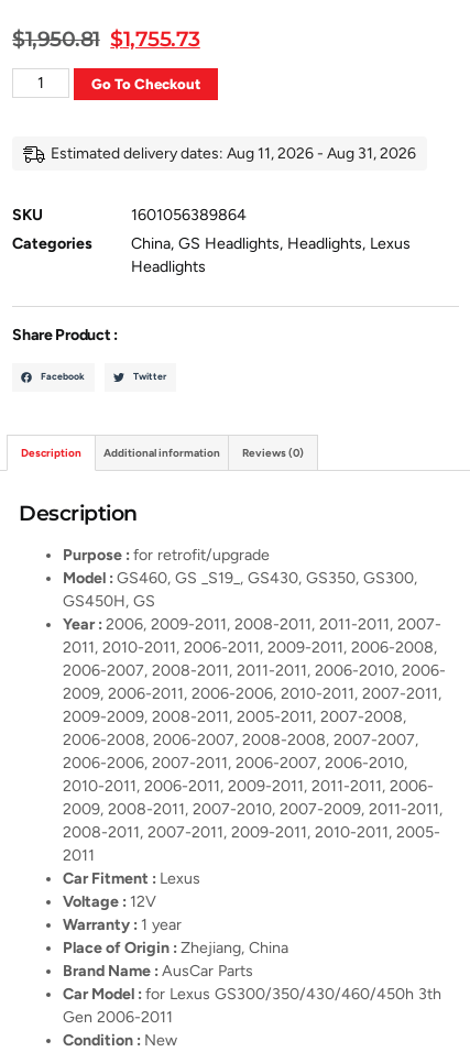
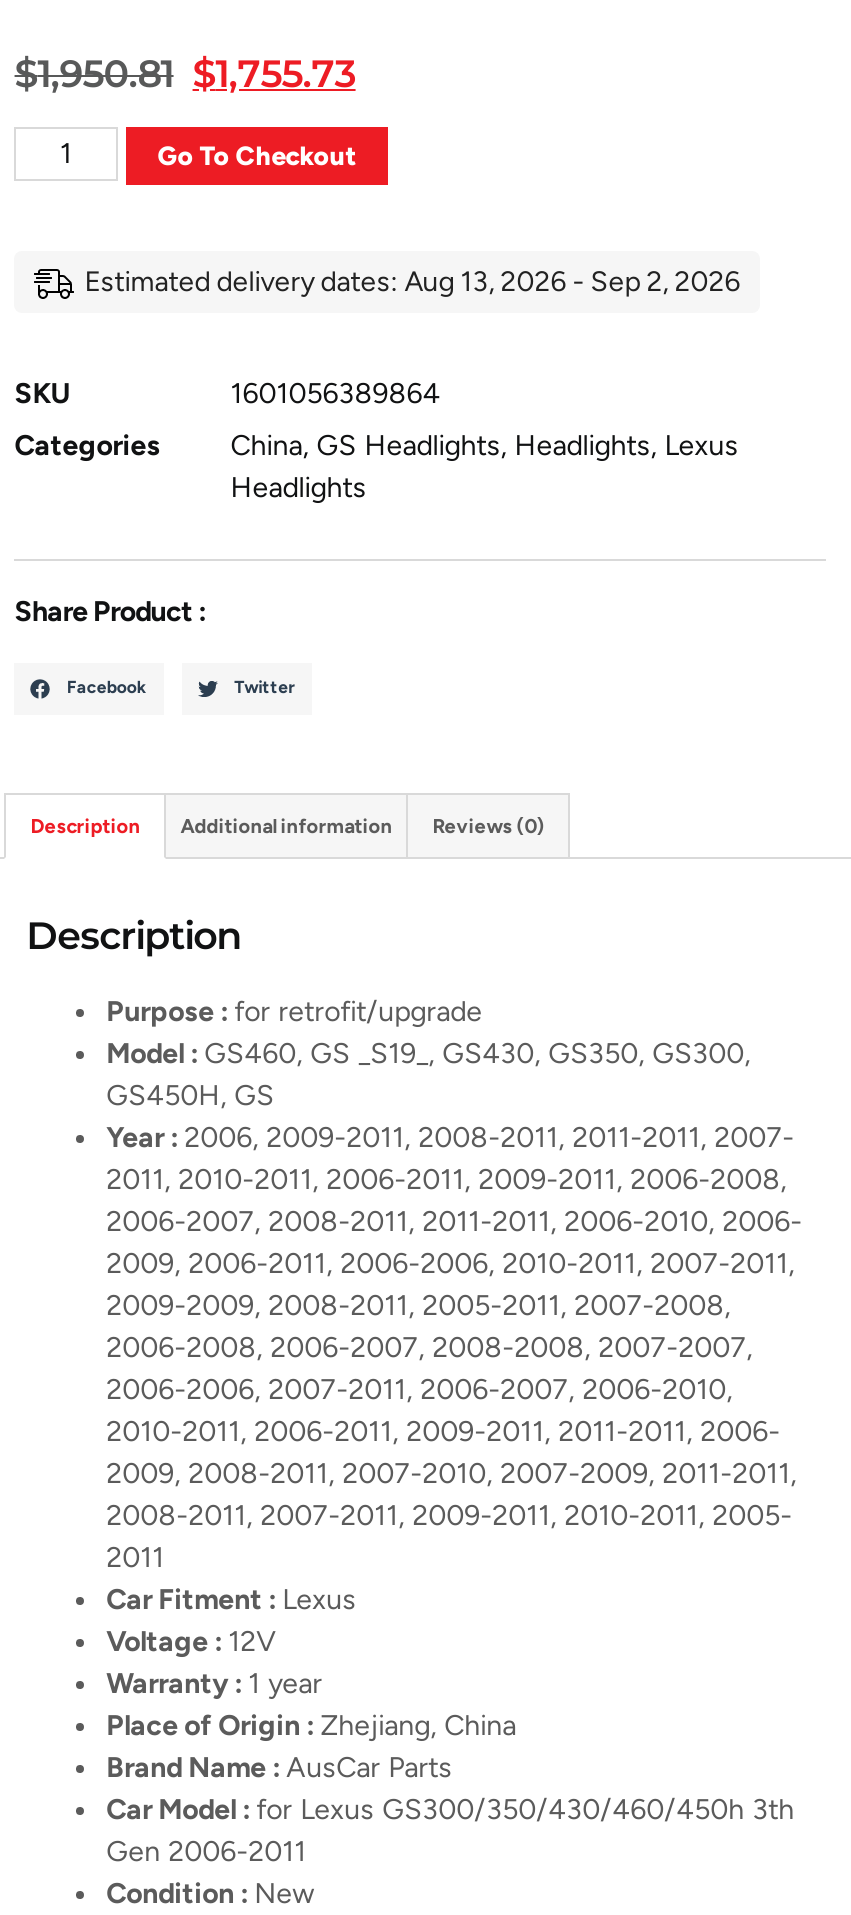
- Estimated delivery dates: Aug 11, 2026 - Aug 31, 2026
+ Estimated delivery dates: Aug 13, 2026 - Sep 2, 2026
